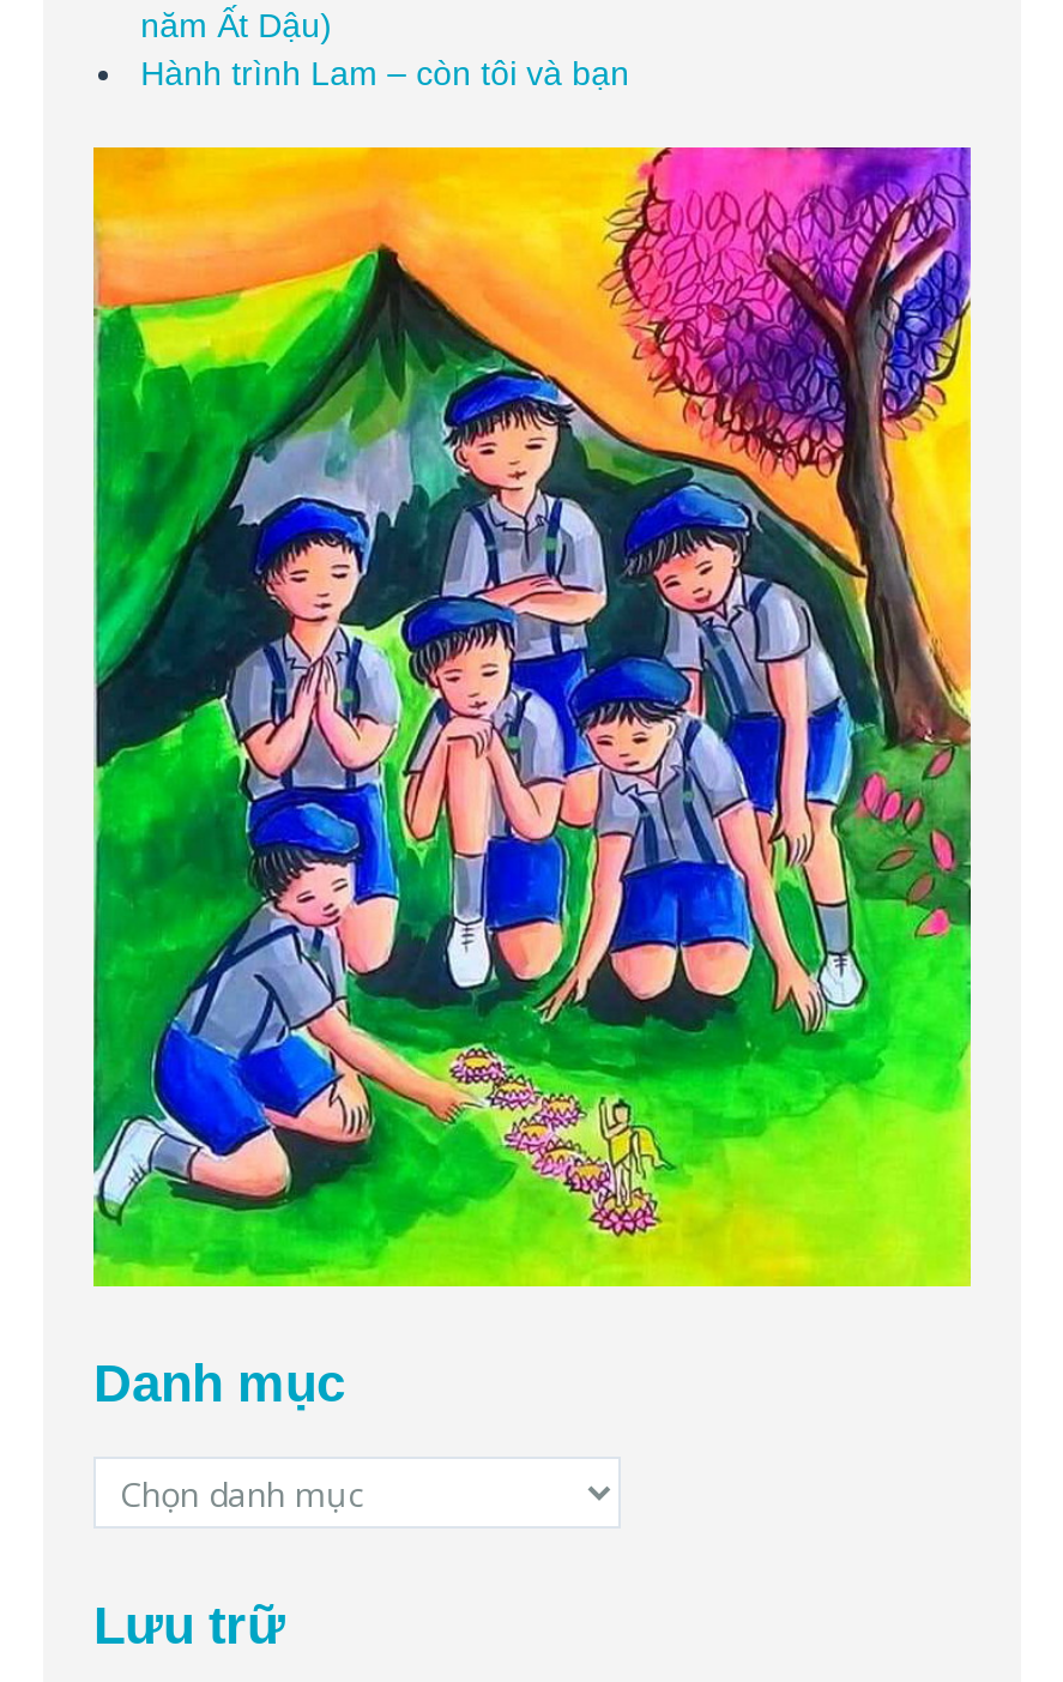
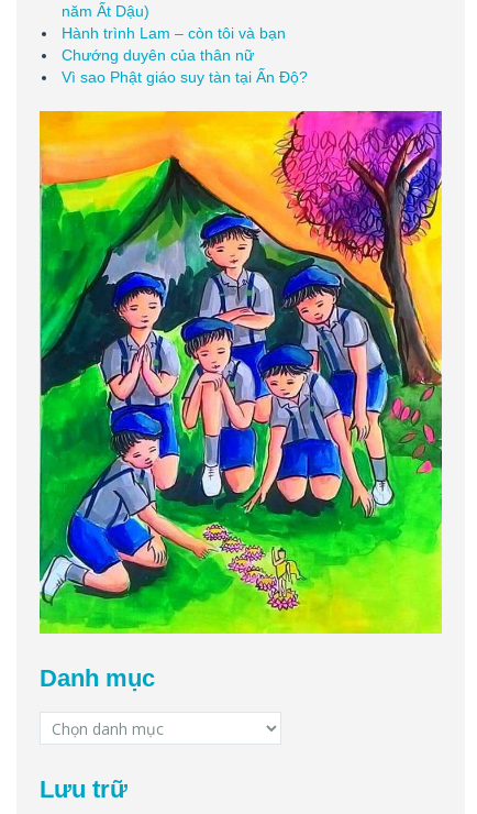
+ Chướng duyên của thân nữ
+ Vì sao Phật giáo suy tàn tại Ấn Độ?
